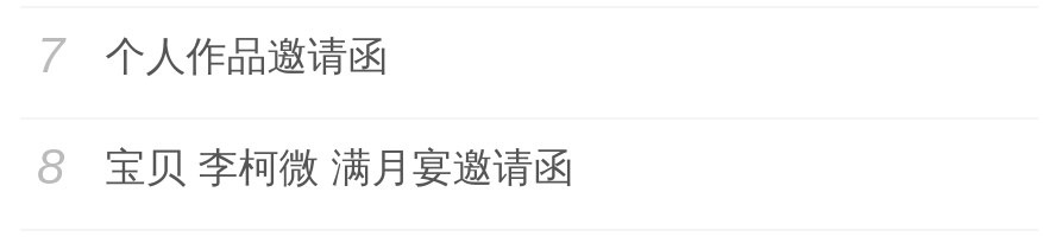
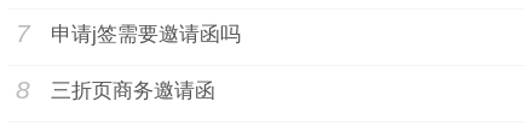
- 个人作品邀请函
+ 申请j签需要邀请函吗

- 宝贝 李柯微 满月宴邀请函
+ 三折页商务邀请函
